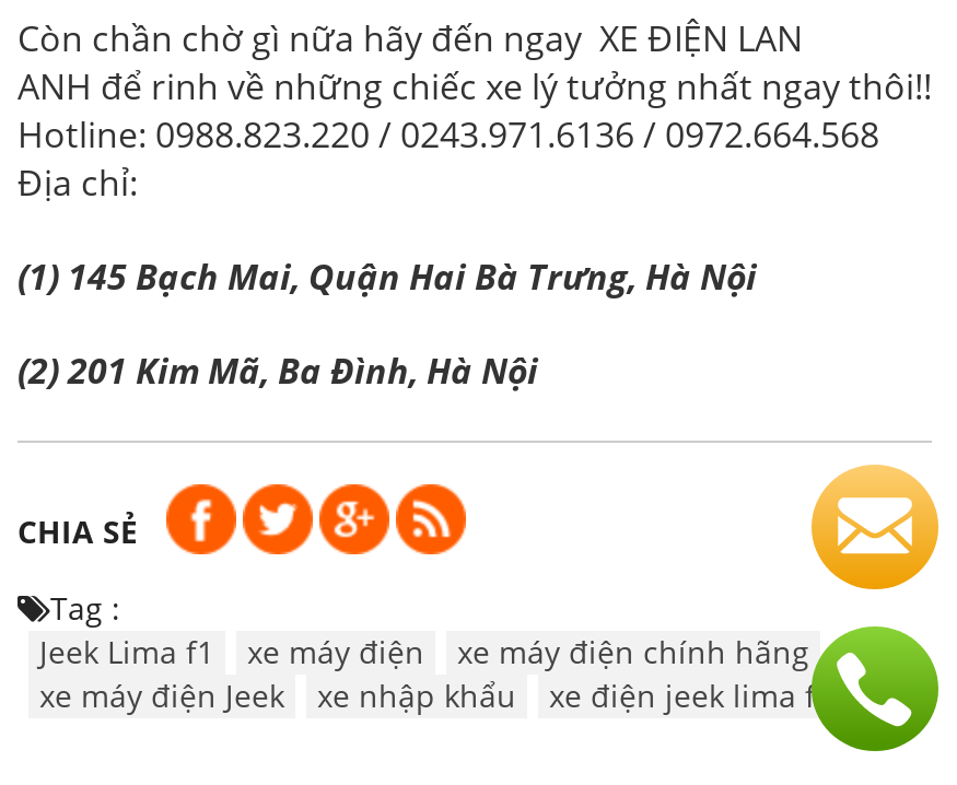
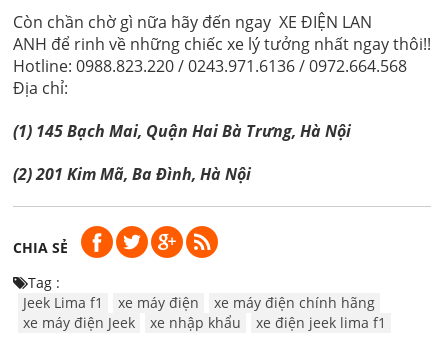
- [image]

- [image]
